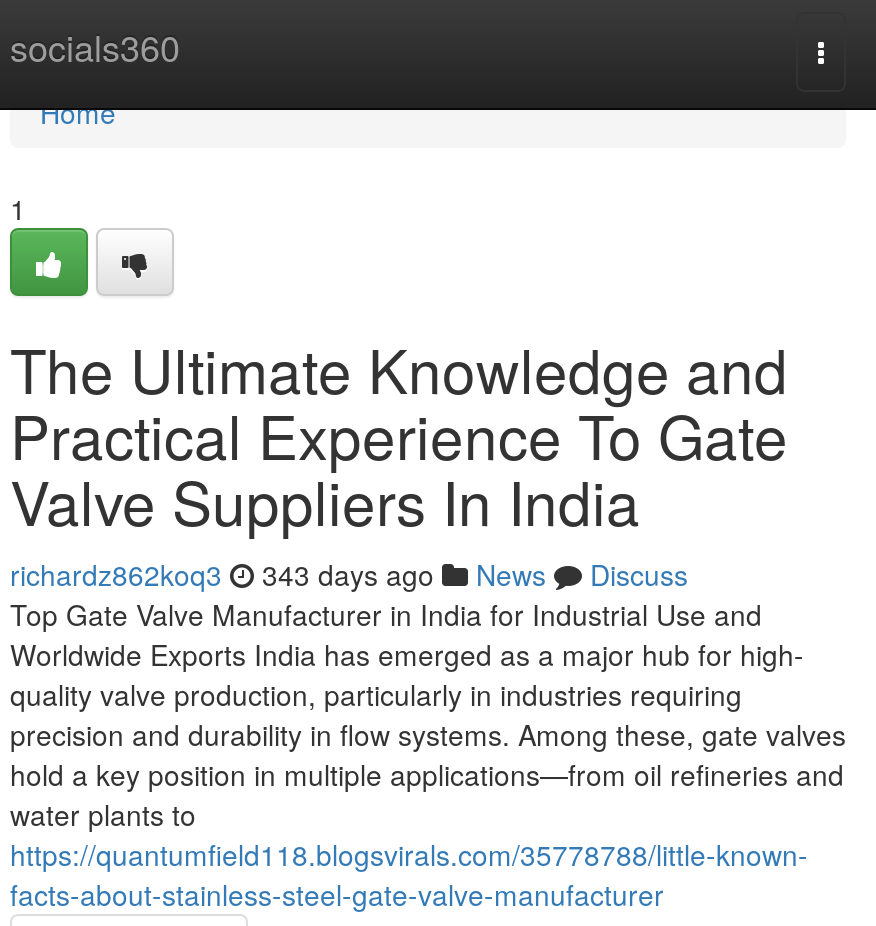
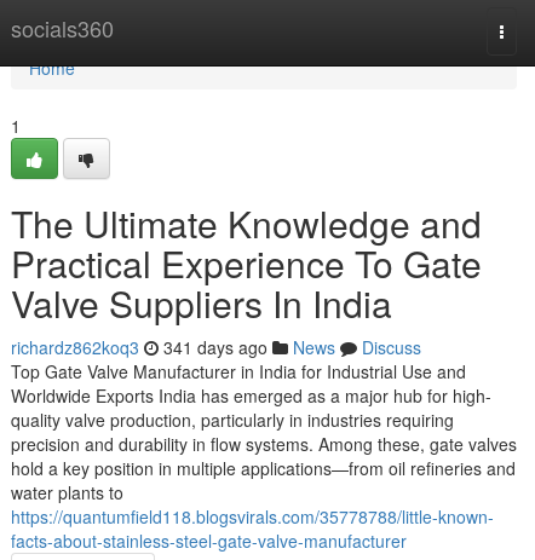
- richardz862koq3 343 days ago News Discuss
+ richardz862koq3 341 days ago News Discuss
